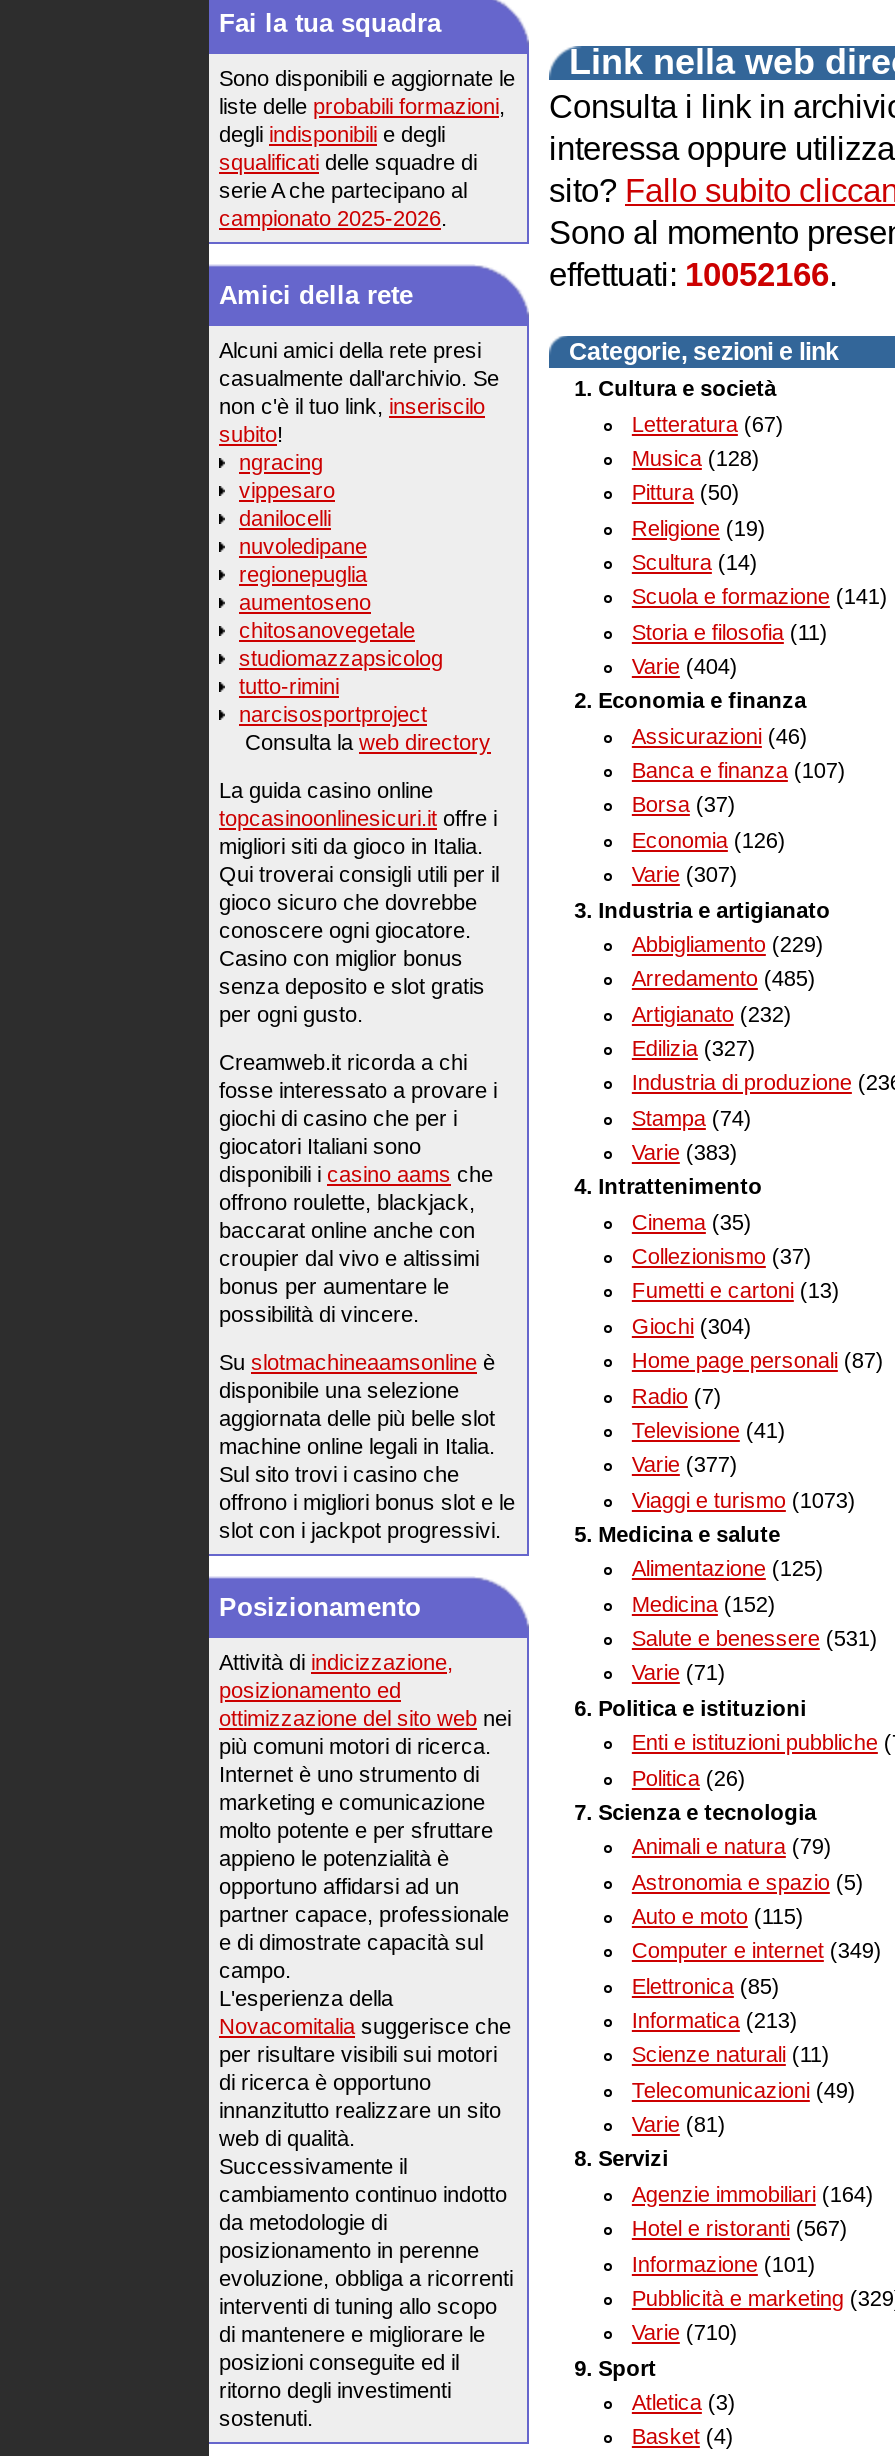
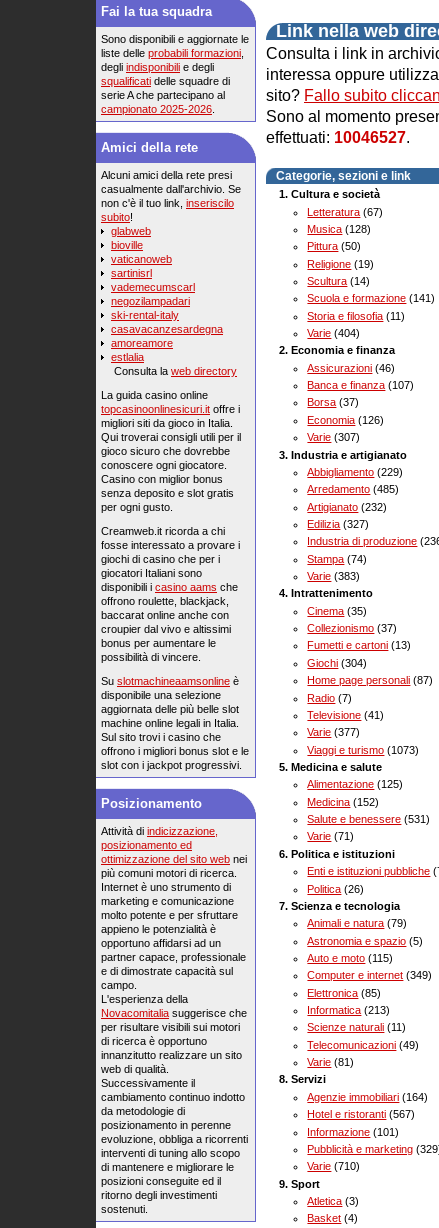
- effettuati: 10052166.
+ effettuati: 10046527.

- ngracing
- vippesaro
- danilocelli
- nuvoledipane
- regionepuglia
- aumentoseno
- chitosanovegetale
- studiomazzapsicolog
- tutto-rimini
- narcisosportproject
+ glabweb
+ bioville
+ vaticanoweb
+ sartinisrl
+ vademecumscarl
+ negozilampadari
+ ski-rental-italy
+ casavacanzesardegna
+ amoreamore
+ estlalia
